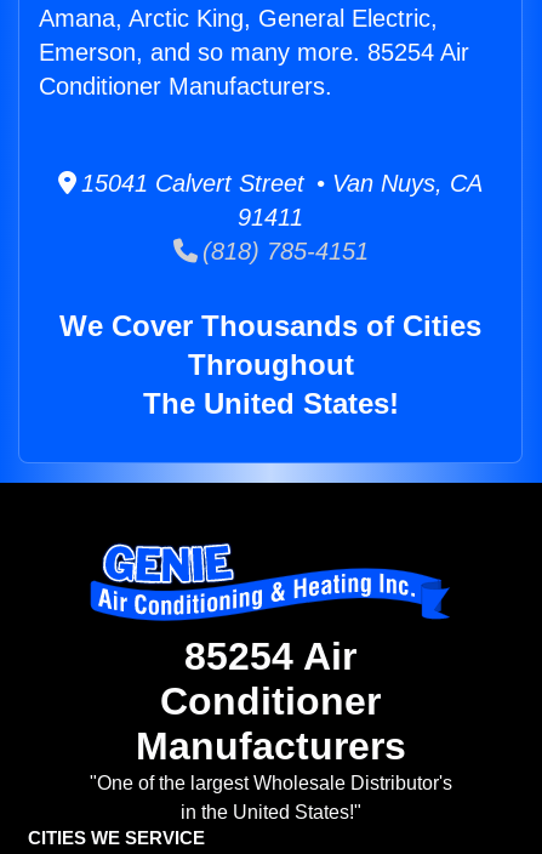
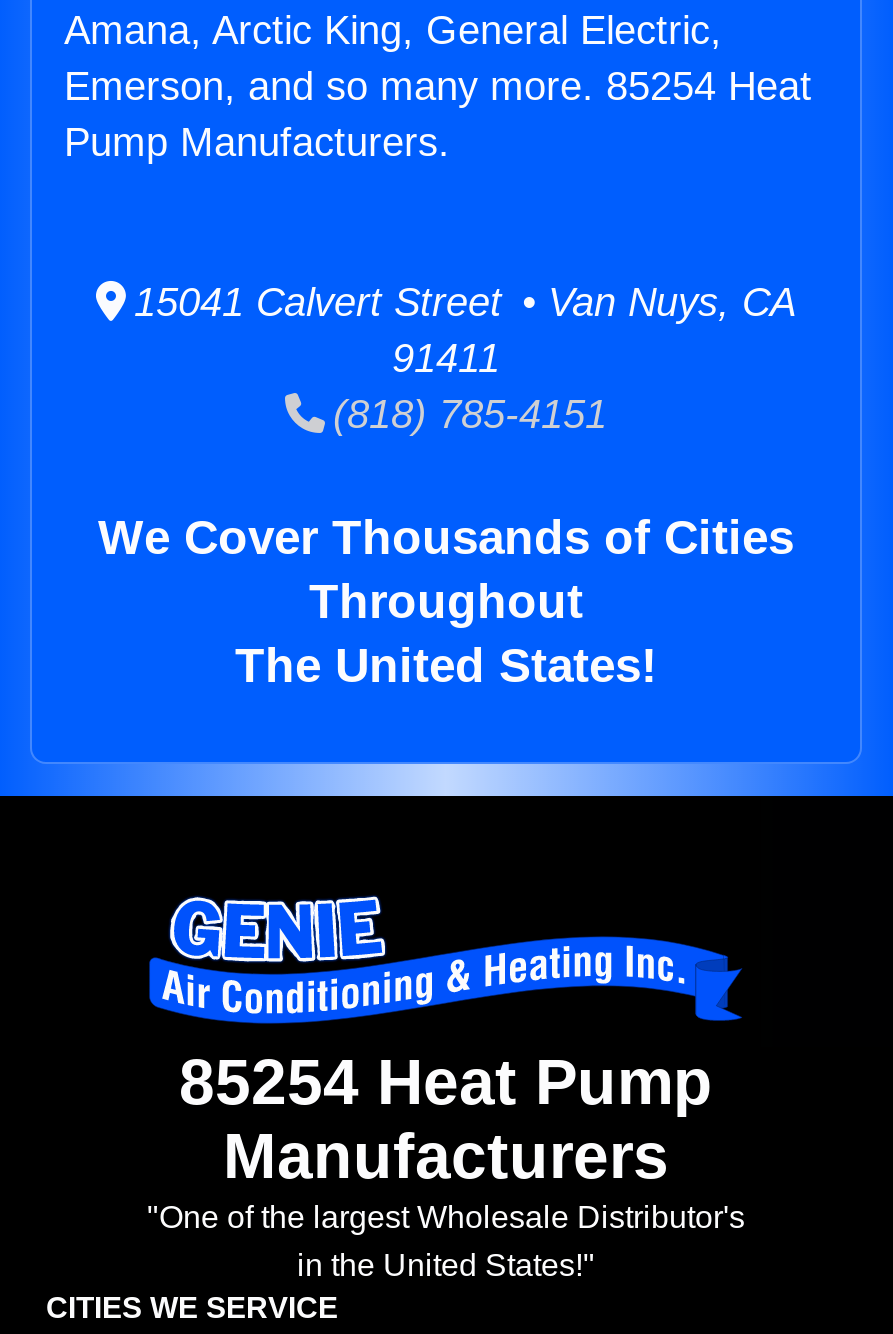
- Emerson, and so many more. 85254 Air
+ Emerson, and so many more. 85254 Heat

- Conditioner Manufacturers.
+ Pump Manufacturers.

- 85254 Air
- Conditioner
+ 85254 Heat Pump
